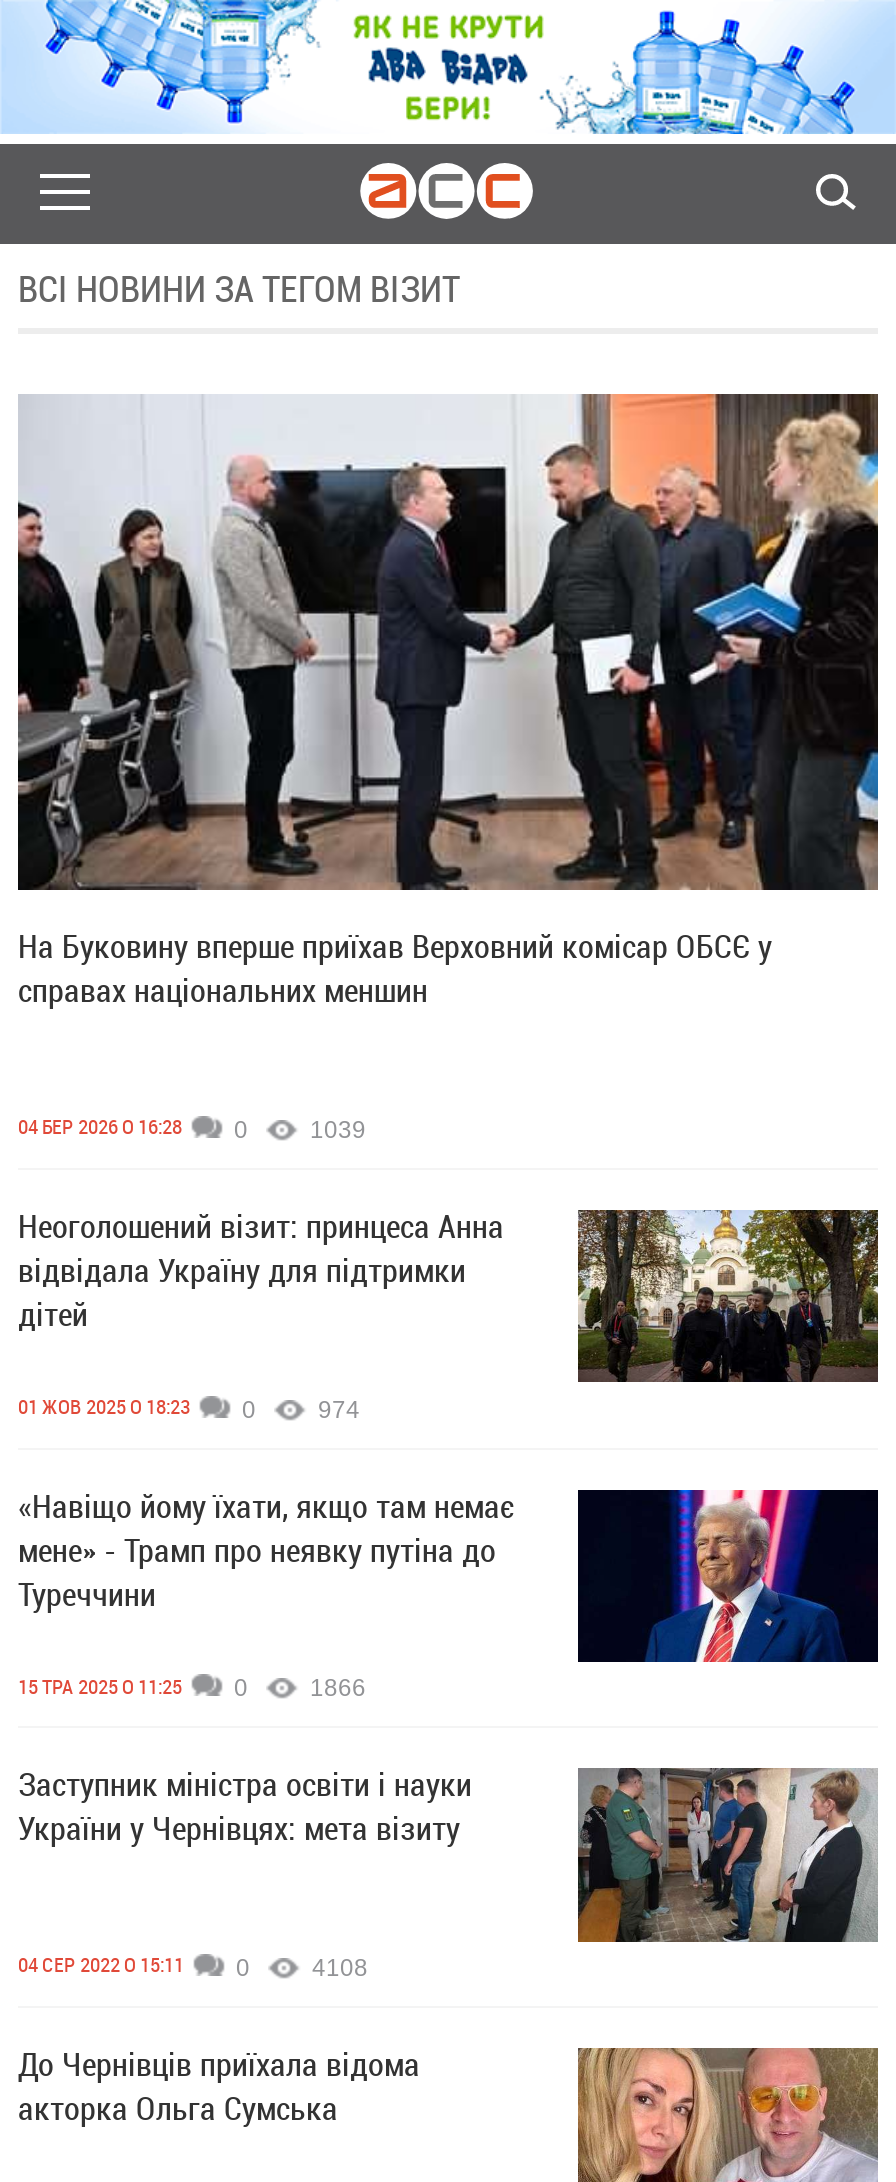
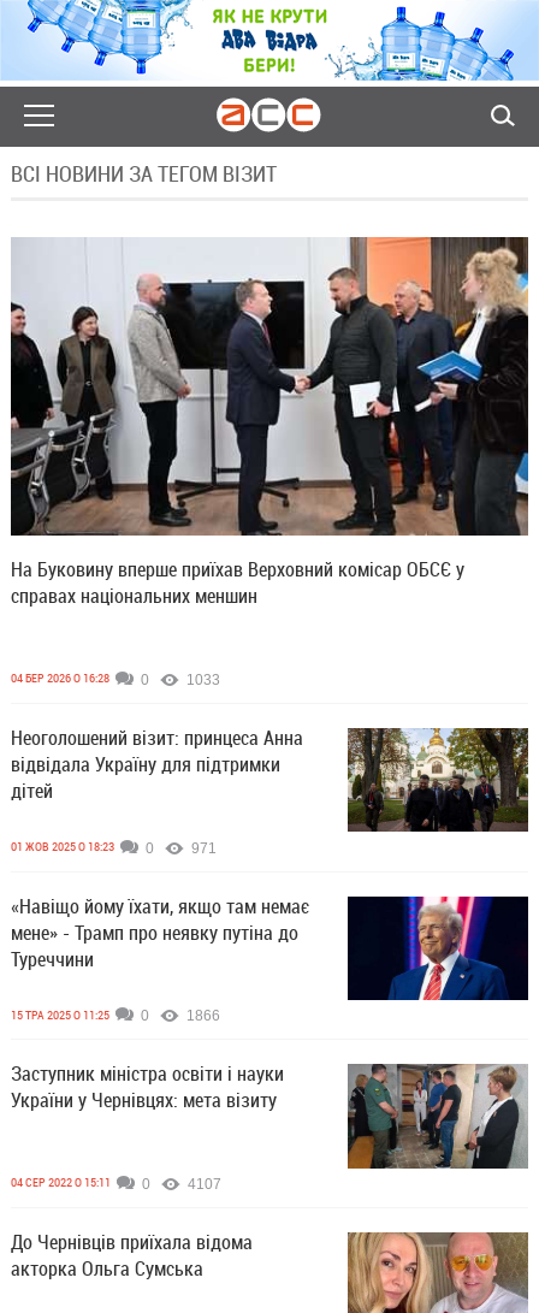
- 1039
+ 1033

- 974
+ 971

- 4108
+ 4107
